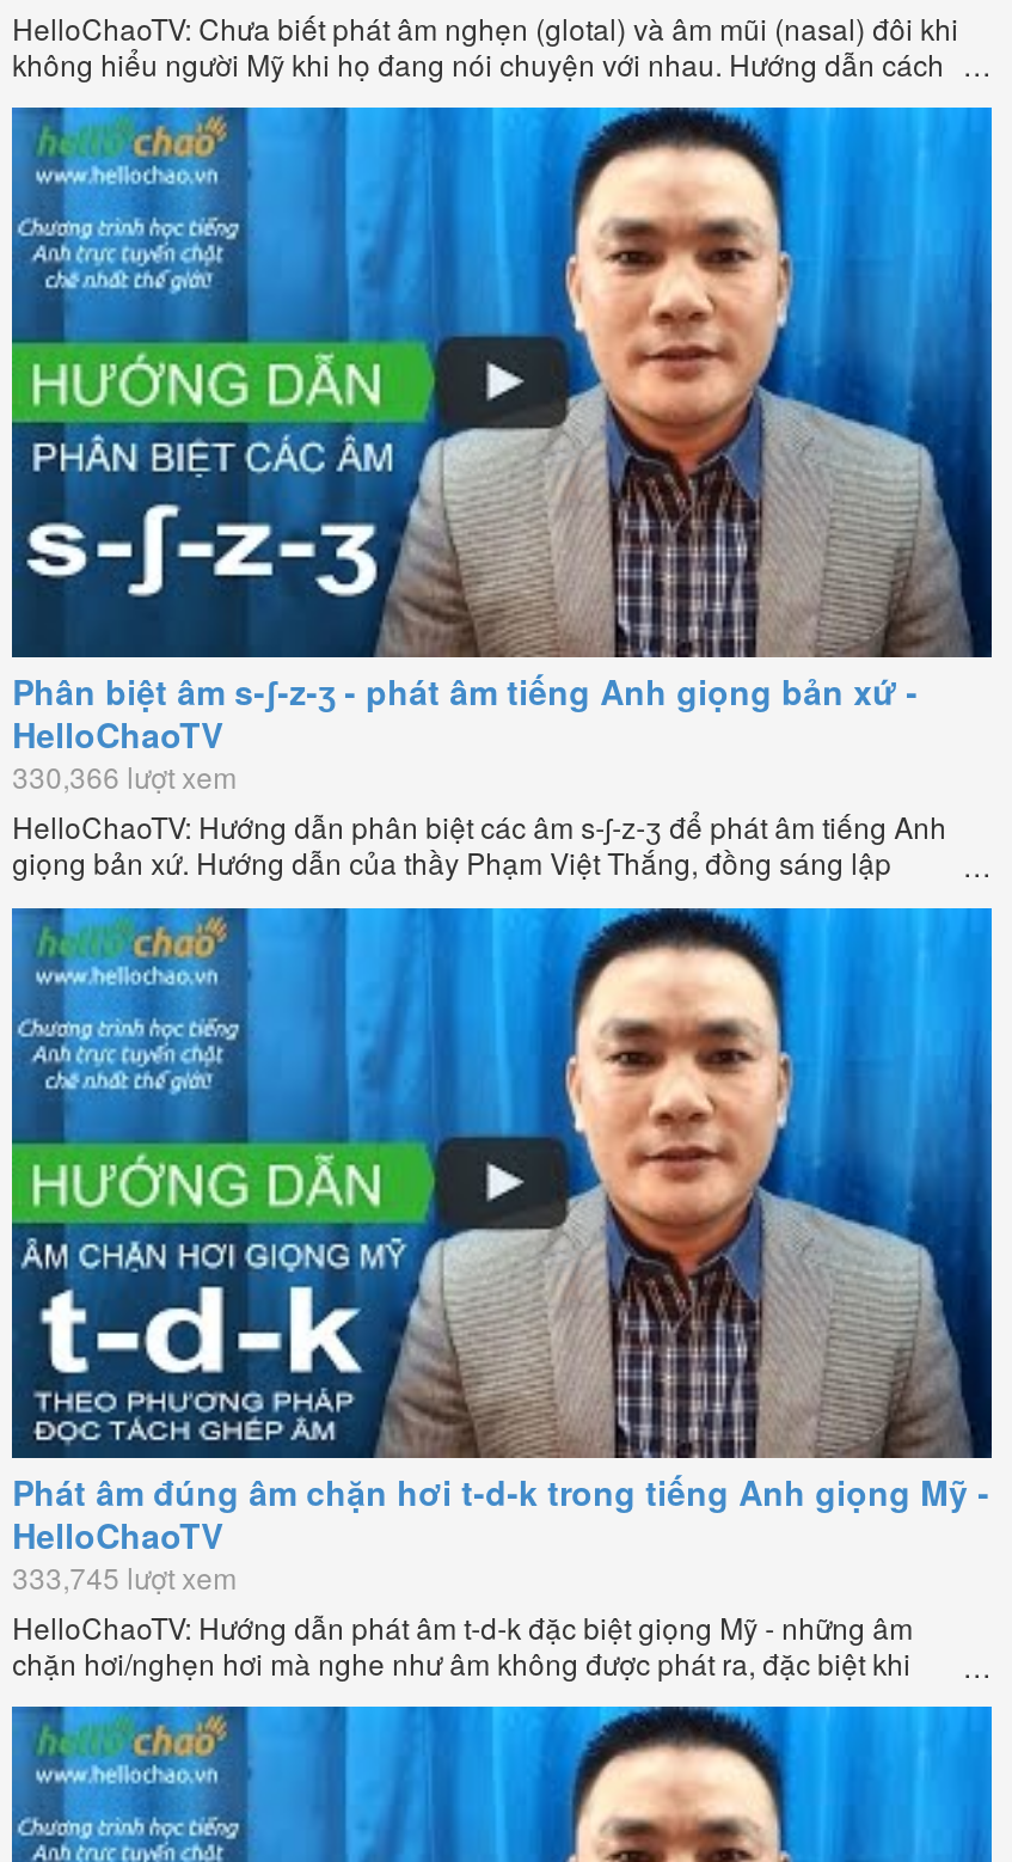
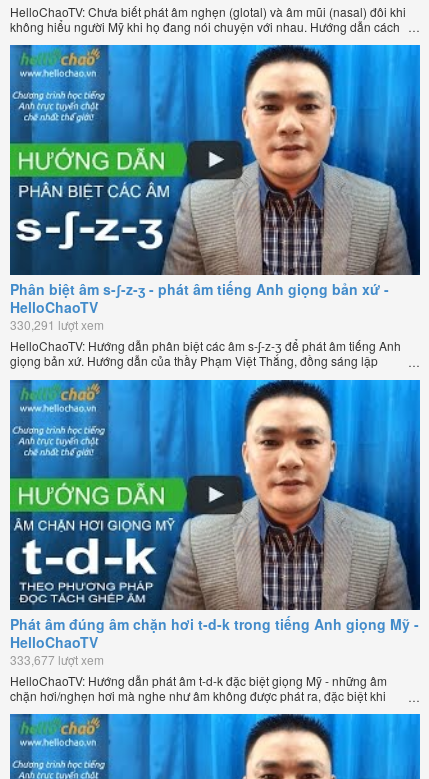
- 330,366 lượt xem
+ 330,291 lượt xem

- 333,745 lượt xem
+ 333,677 lượt xem
